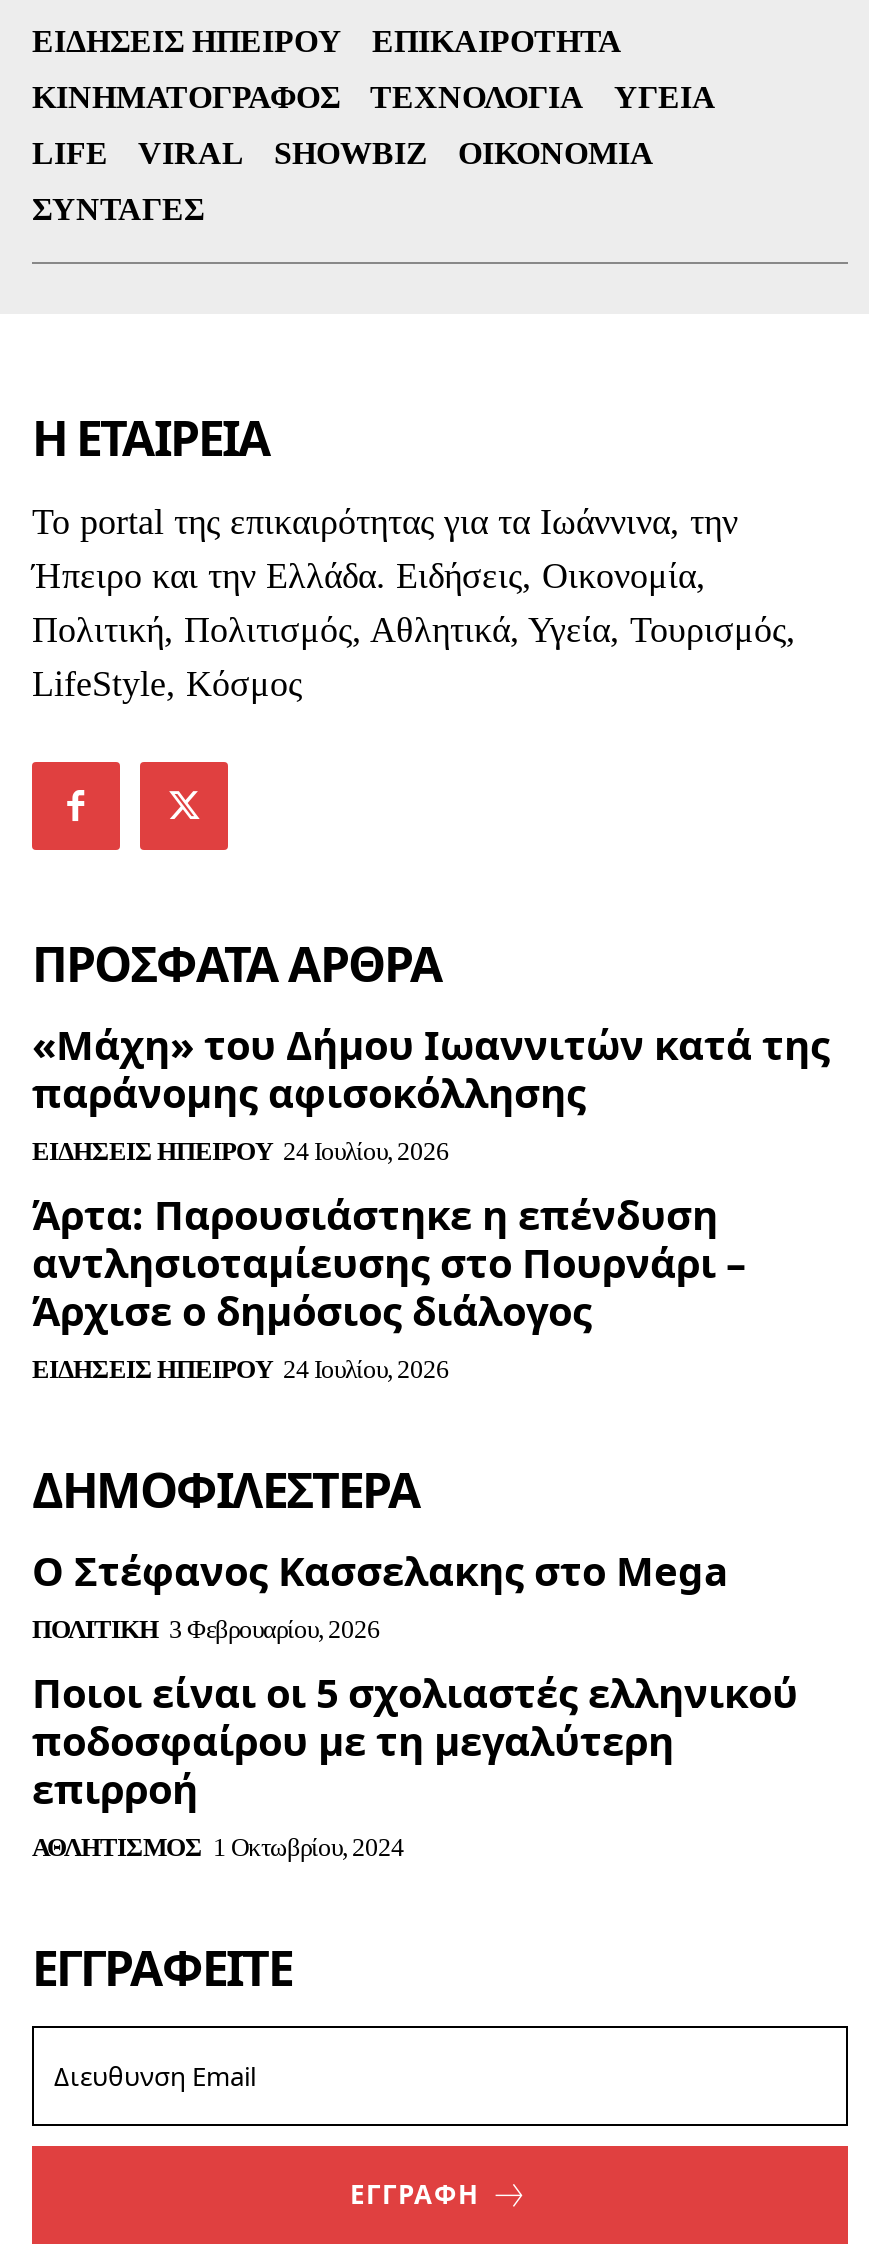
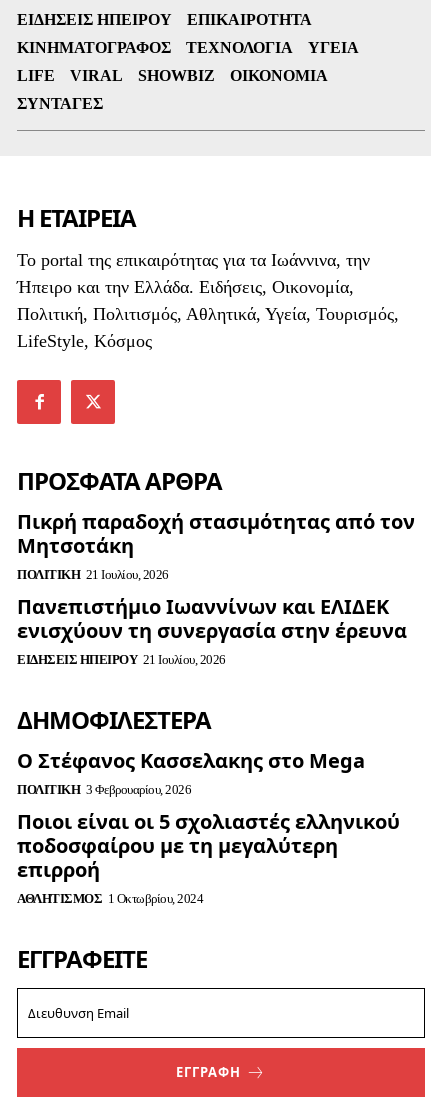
- «Μάχη» του Δήμου Ιωαννιτών κατά της
- παράνομης αφισοκόλλησης
- ΕΙΔΉΣΕΙΣ ΗΠΕΊΡΟΥ 24 Ιουλίου, 2026
- Άρτα: Παρουσιάστηκε η επένδυση
- αντλησιοταμίευσης στο Πουρνάρι –
- Άρχισε ο δημόσιος διάλογος
- ΕΙΔΉΣΕΙΣ ΗΠΕΊΡΟΥ 24 Ιουλίου, 2026
+ Πικρή παραδοχή στασιμότητας από τον
+ Μητσοτάκη
+ ΠΟΛΙΤΙΚΉ 21 Ιουλίου, 2026
+ Πανεπιστήμιο Ιωαννίνων και ΕΛΙΔΕΚ
+ ενισχύουν τη συνεργασία στην έρευνα
+ ΕΙΔΉΣΕΙΣ ΗΠΕΊΡΟΥ 21 Ιουλίου, 2026
